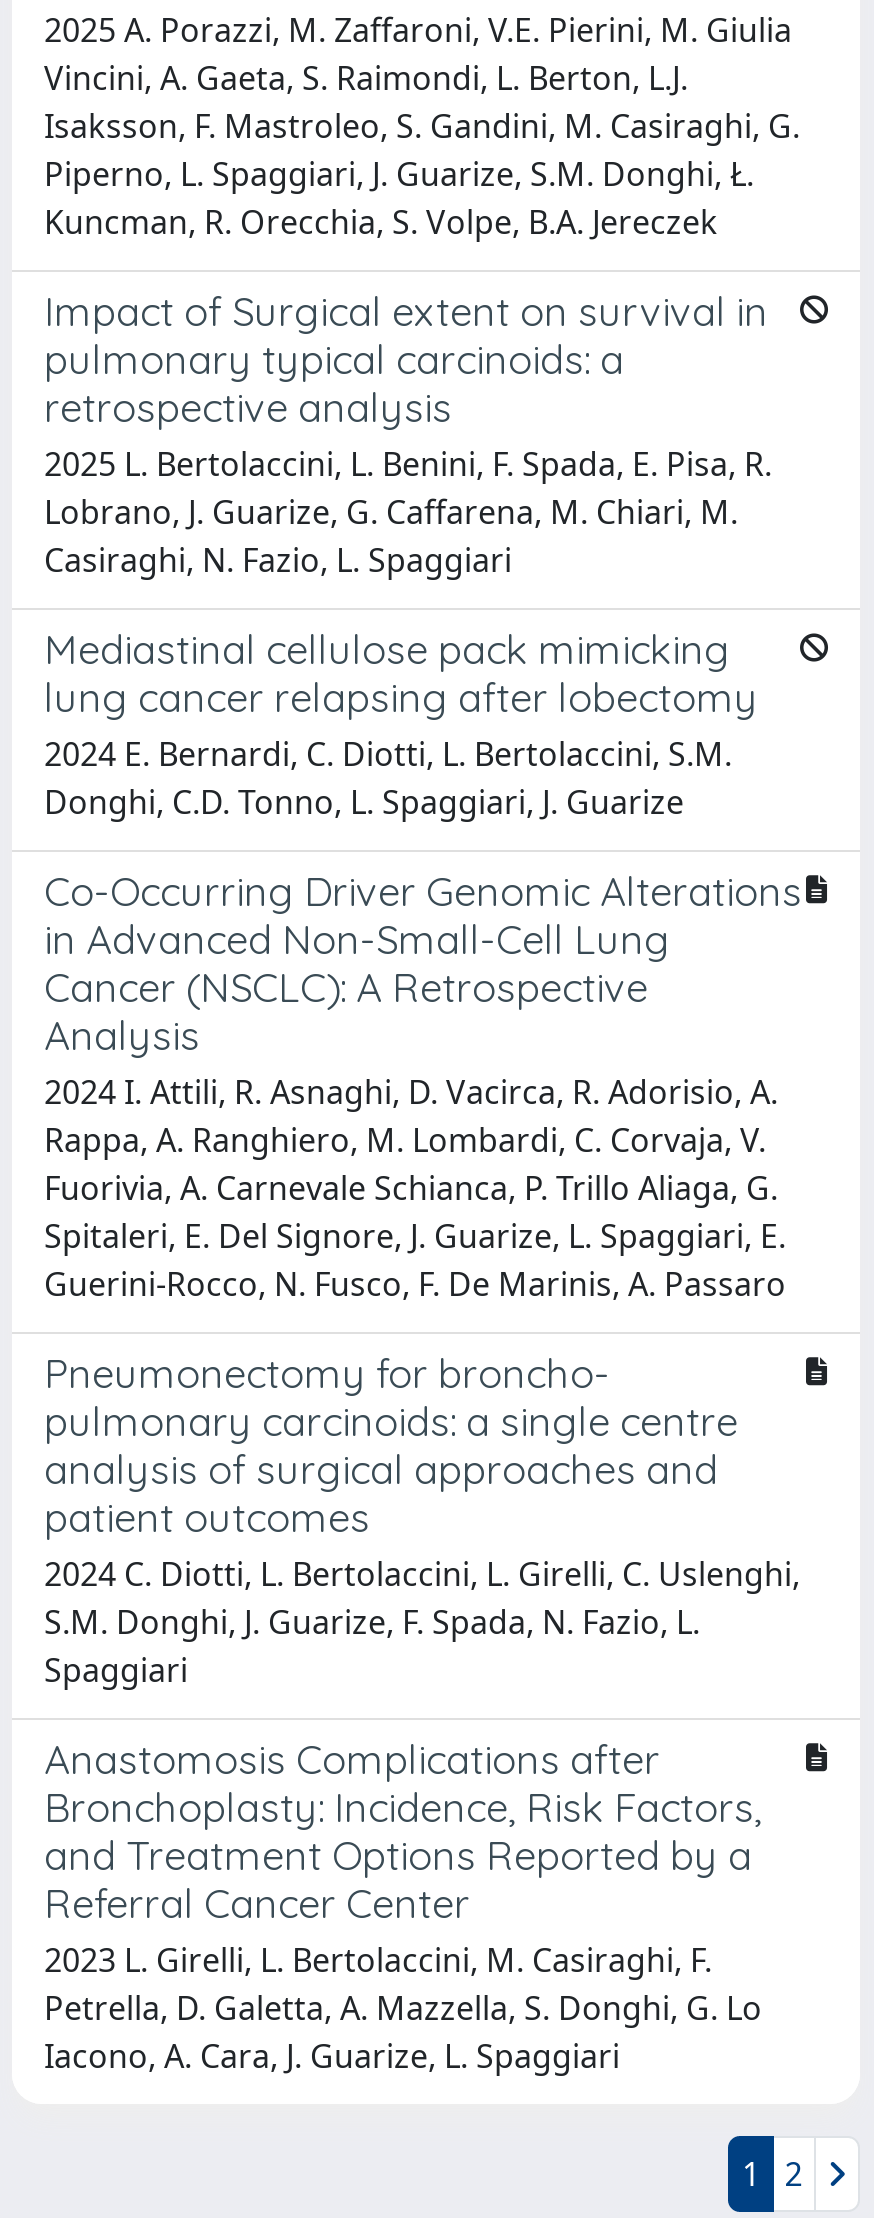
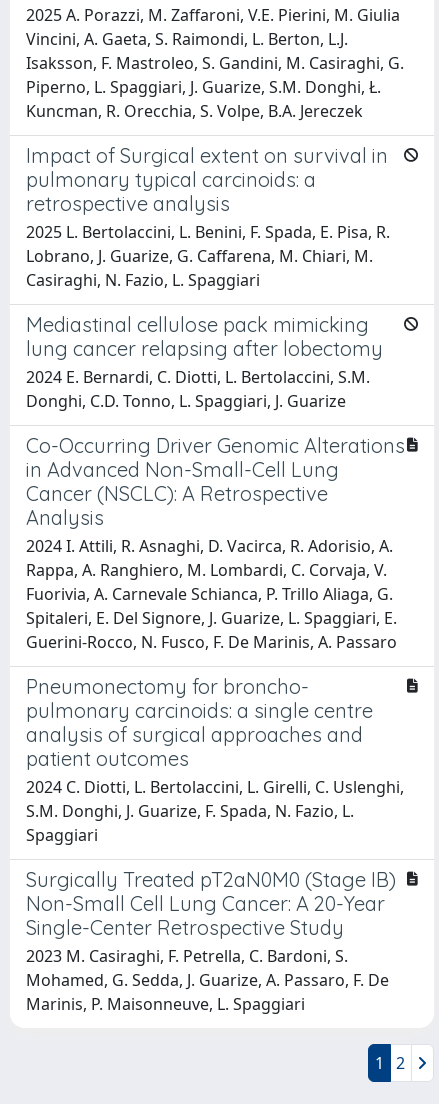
- Anastomosis Complications after
- Bronchoplasty: Incidence, Risk Factors,
- and Treatment Options Reported by a
- Referral Cancer Center
- 2023 L. Girelli, L. Bertolaccini, M. Casiraghi, F.
- Petrella, D. Galetta, A. Mazzella, S. Donghi, G. Lo
- Iacono, A. Cara, J. Guarize, L. Spaggiari
+ Surgically Treated pT2aN0M0 (Stage IB)
+ Non-Small Cell Lung Cancer: A 20-Year
+ Single-Center Retrospective Study
+ 2023 M. Casiraghi, F. Petrella, C. Bardoni, S.
+ Mohamed, G. Sedda, J. Guarize, A. Passaro, F. De
+ Marinis, P. Maisonneuve, L. Spaggiari
